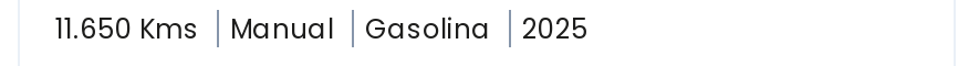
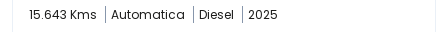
- 11.650 Kms
- Manual
- Gasolina
+ 15.643 Kms
+ Automatica
+ Diesel
